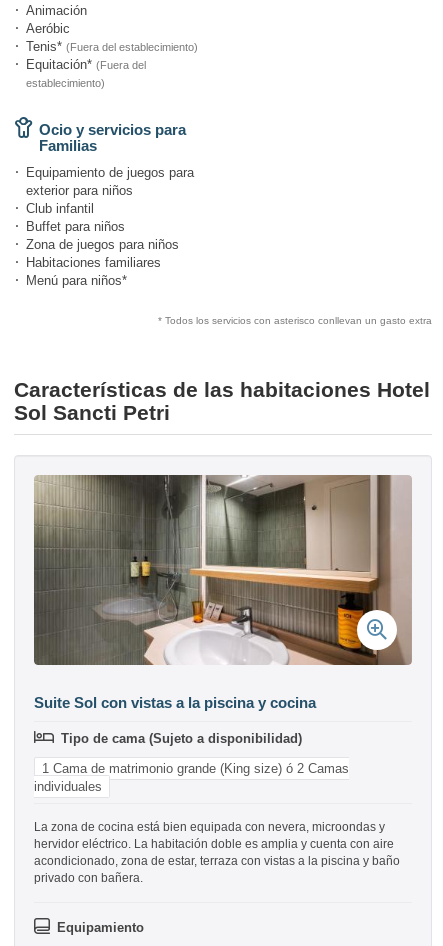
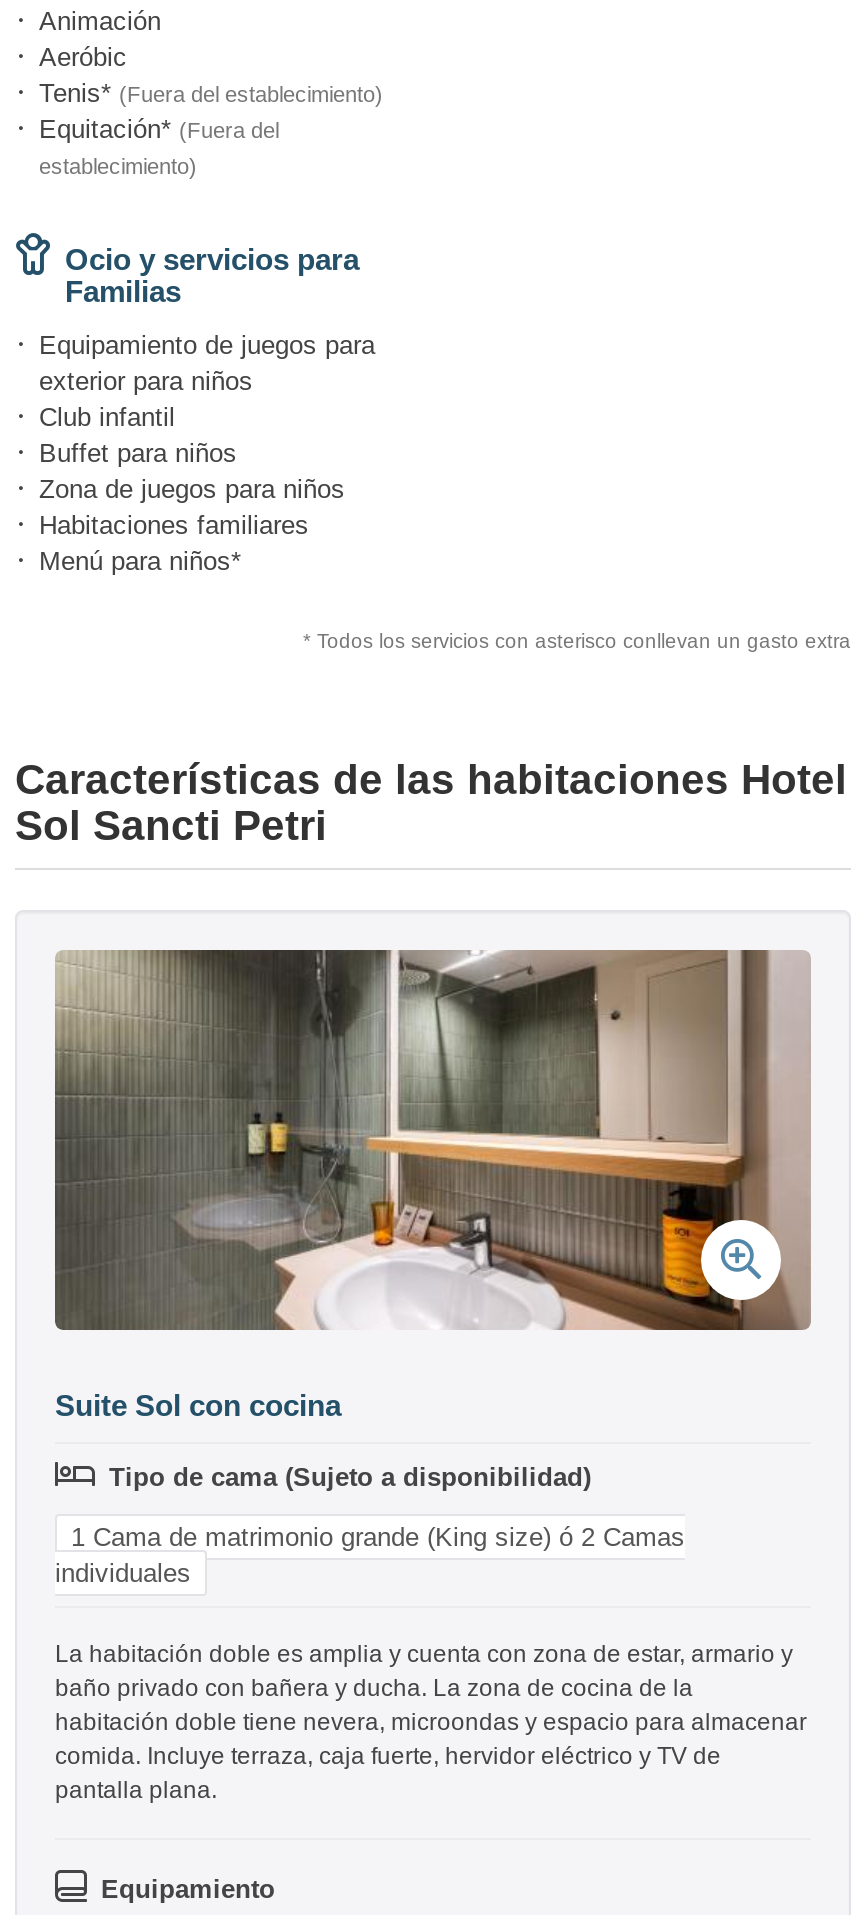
- Suite Sol con vistas a la piscina y cocina
+ Suite Sol con cocina

- La zona de cocina está bien equipada con nevera, microondas y
- hervidor eléctrico. La habitación doble es amplia y cuenta con aire
- acondicionado, zona de estar, terraza con vistas a la piscina y baño
- privado con bañera.
+ La habitación doble es amplia y cuenta con zona de estar, armario y
+ baño privado con bañera y ducha. La zona de cocina de la
+ habitación doble tiene nevera, microondas y espacio para almacenar
+ comida. Incluye terraza, caja fuerte, hervidor eléctrico y TV de
+ pantalla plana.
